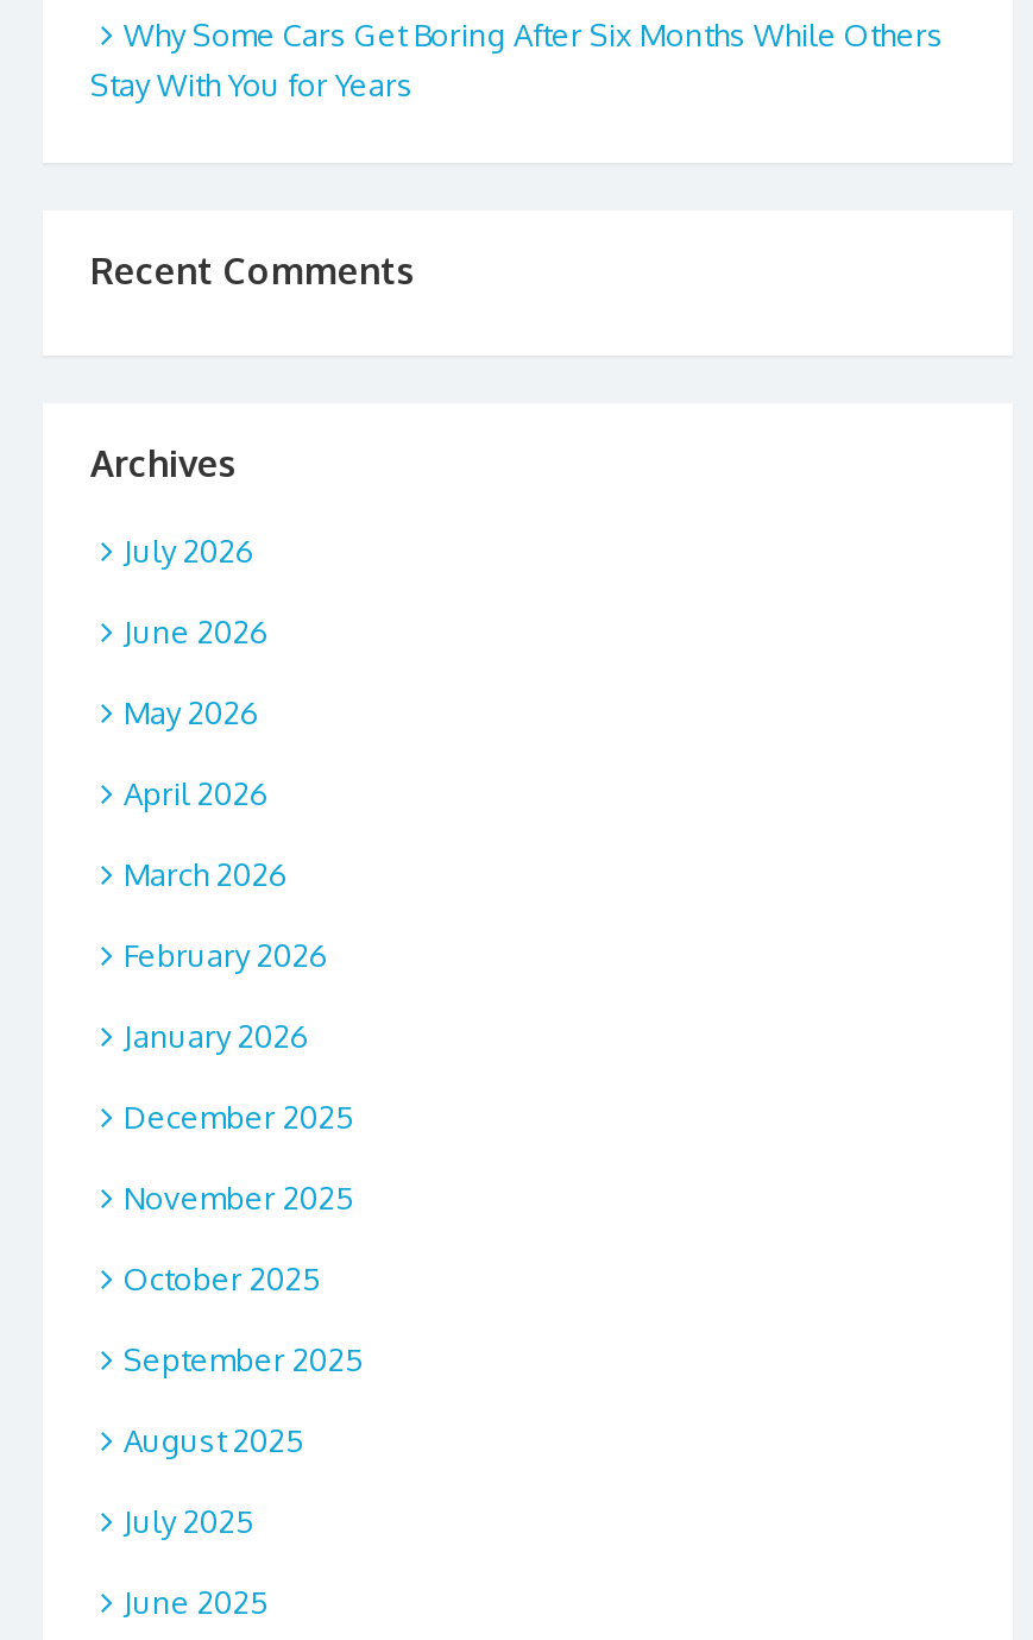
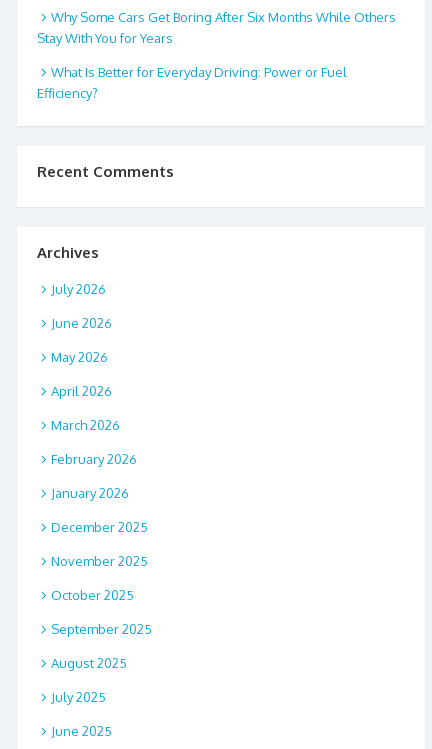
+ What Is Better for Everyday Driving: Power or Fuel
+ Efficiency?
